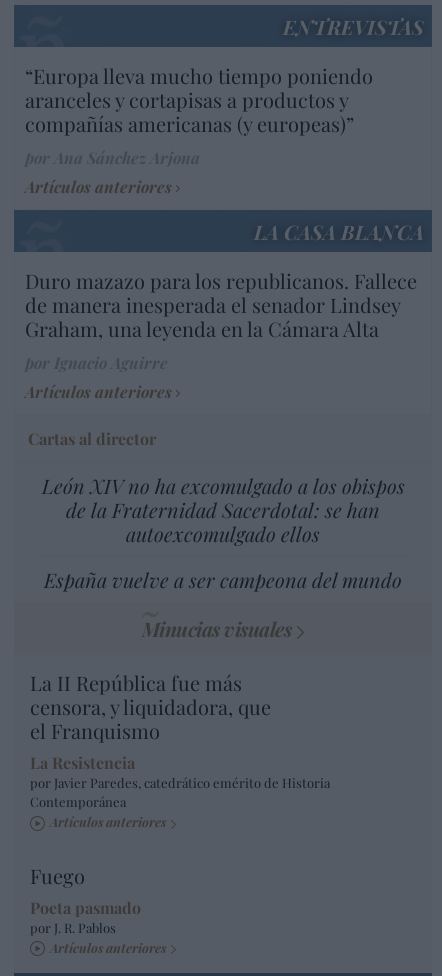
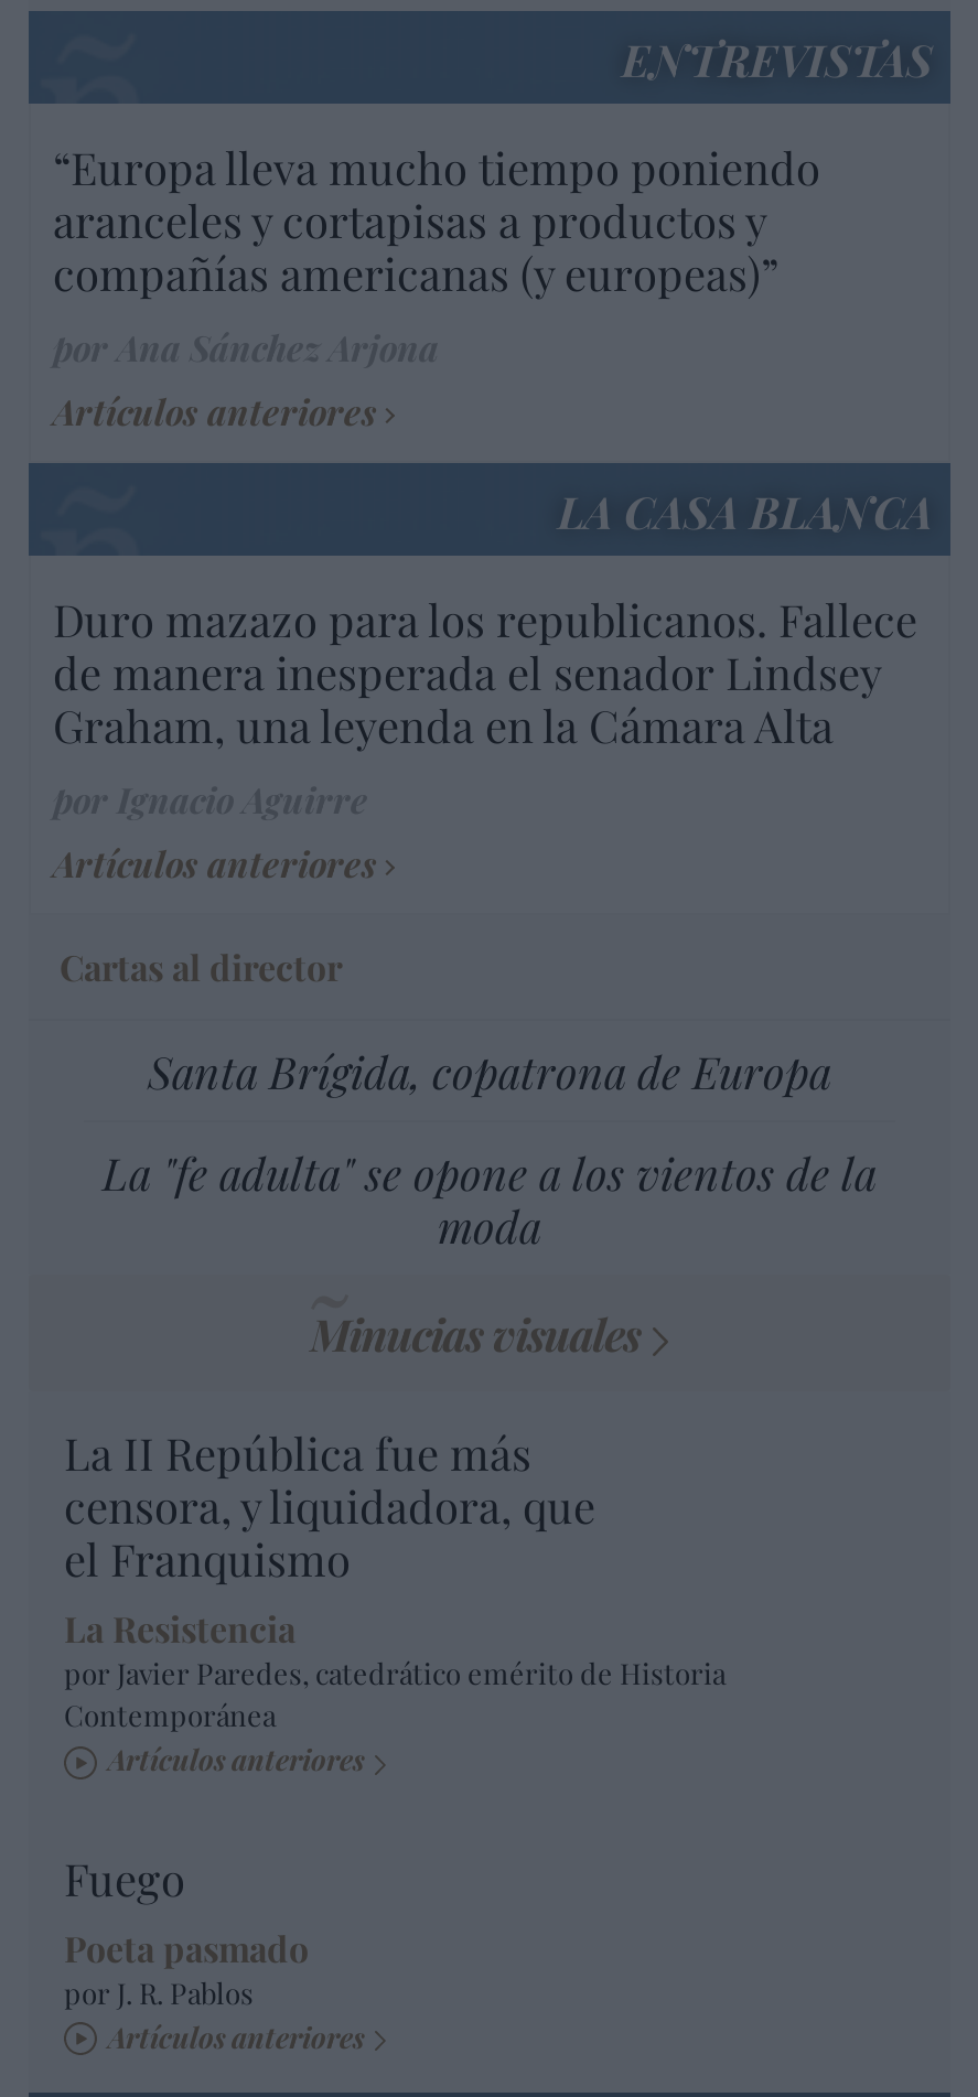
- León XIV no ha excomulgado a los obispos
- de la Fraternidad Sacerdotal: se han
- autoexcomulgado ellos
+ Santa Brígida, copatrona de Europa

- España vuelve a ser campeona del mundo
+ La "fe adulta" se opone a los vientos de la
+ moda
